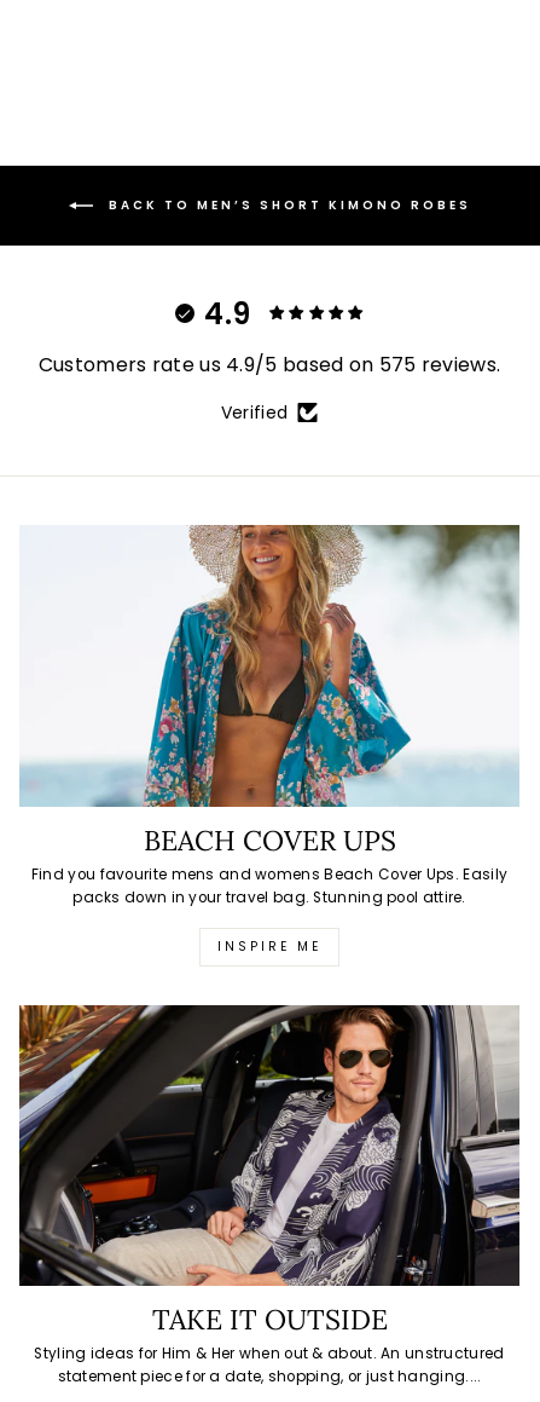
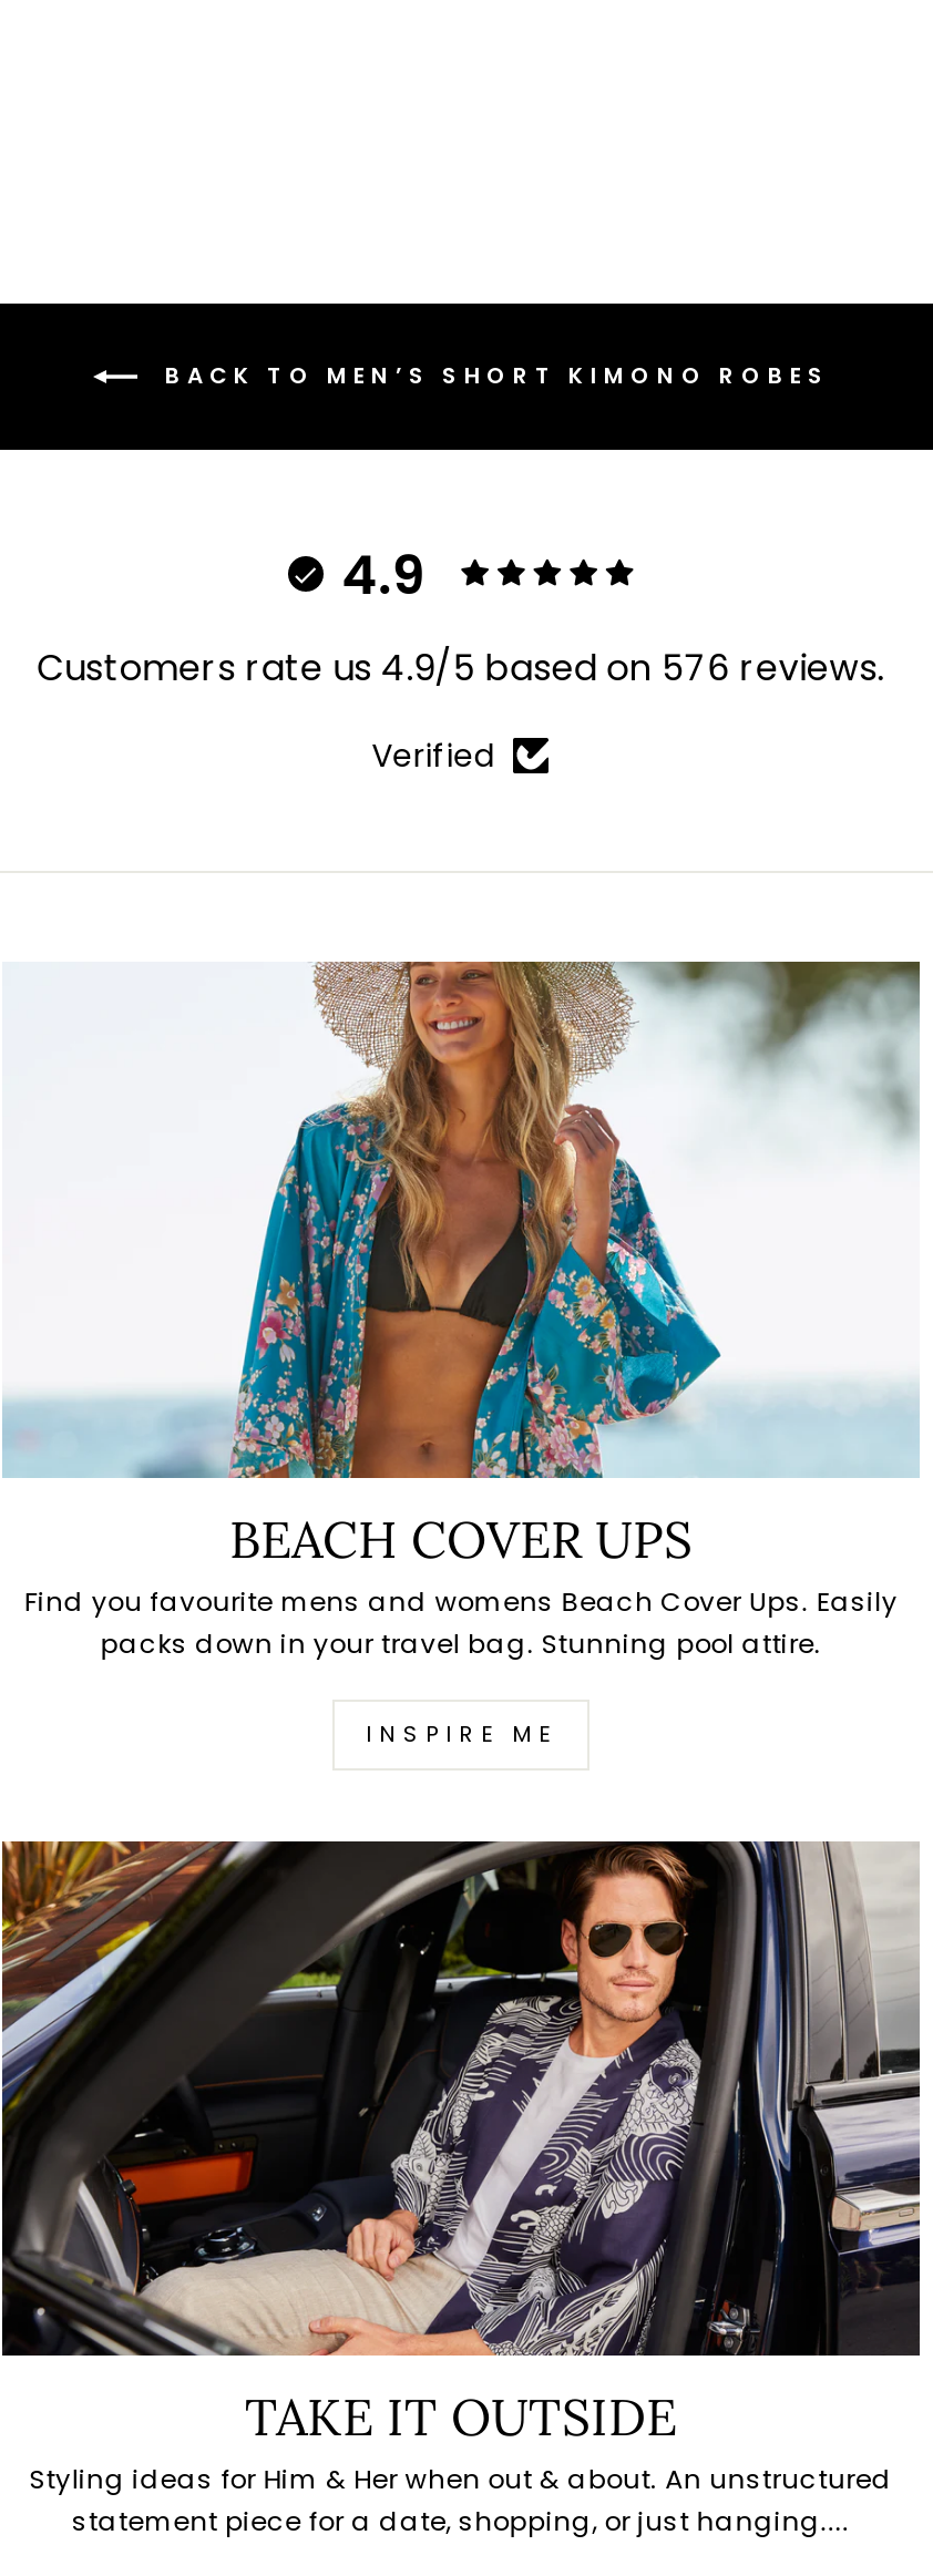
- Customers rate us 4.9/5 based on 575 reviews.
+ Customers rate us 4.9/5 based on 576 reviews.
